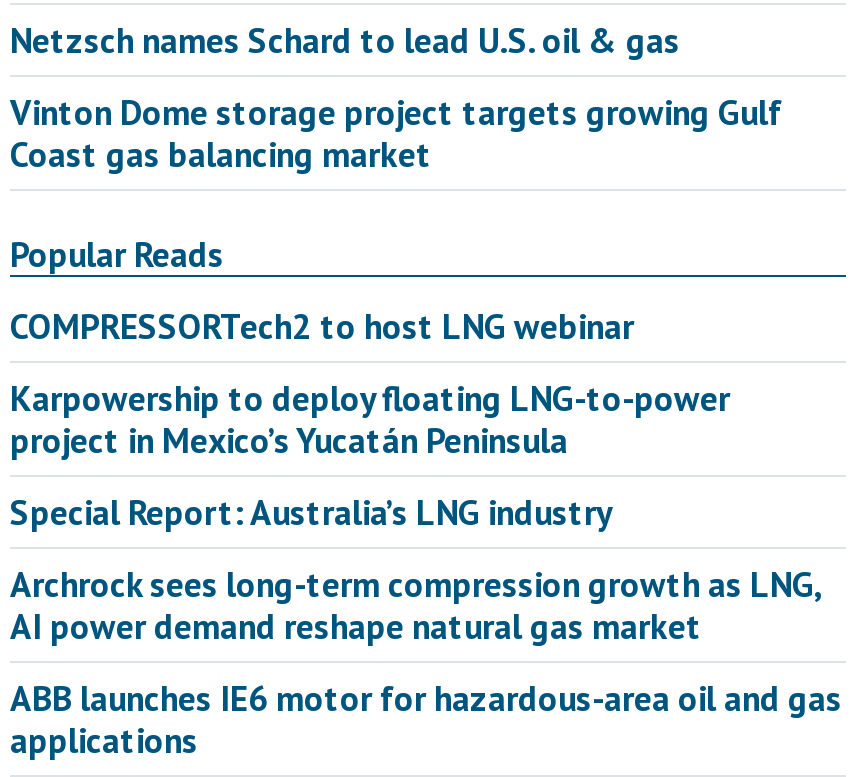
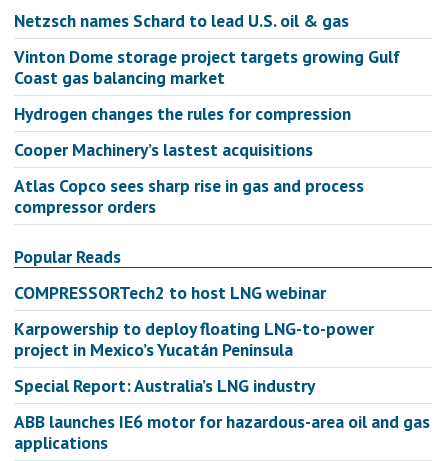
+ Hydrogen changes the rules for compression
+ Cooper Machinery’s lastest acquisitions
+ Atlas Copco sees sharp rise in gas and process
+ compressor orders

moved down: Popular Reads | COMPRESSORTech2 to host LNG webinar | Karpowership to deploy floating LNG-to-power | project in Mexico’s Yucatán Peninsula | Special Report: Australia’s LNG industry

- Archrock sees long-term compression growth as LNG,
- AI power demand reshape natural gas market
